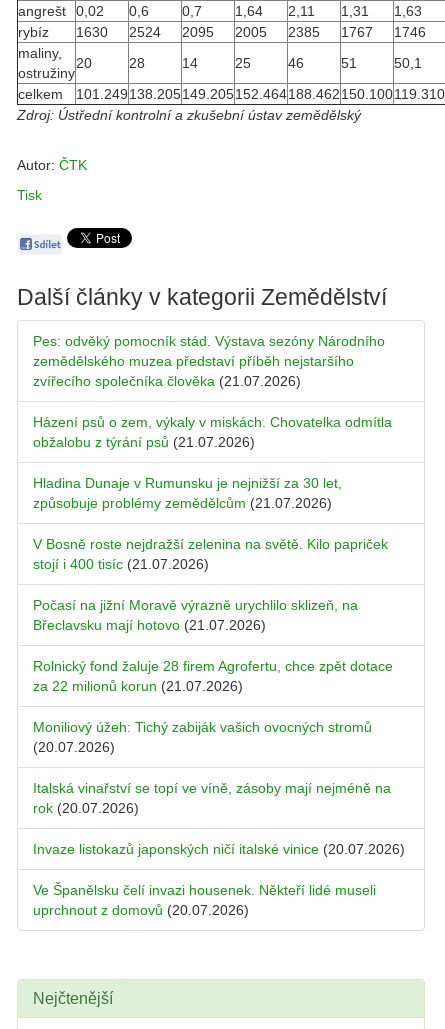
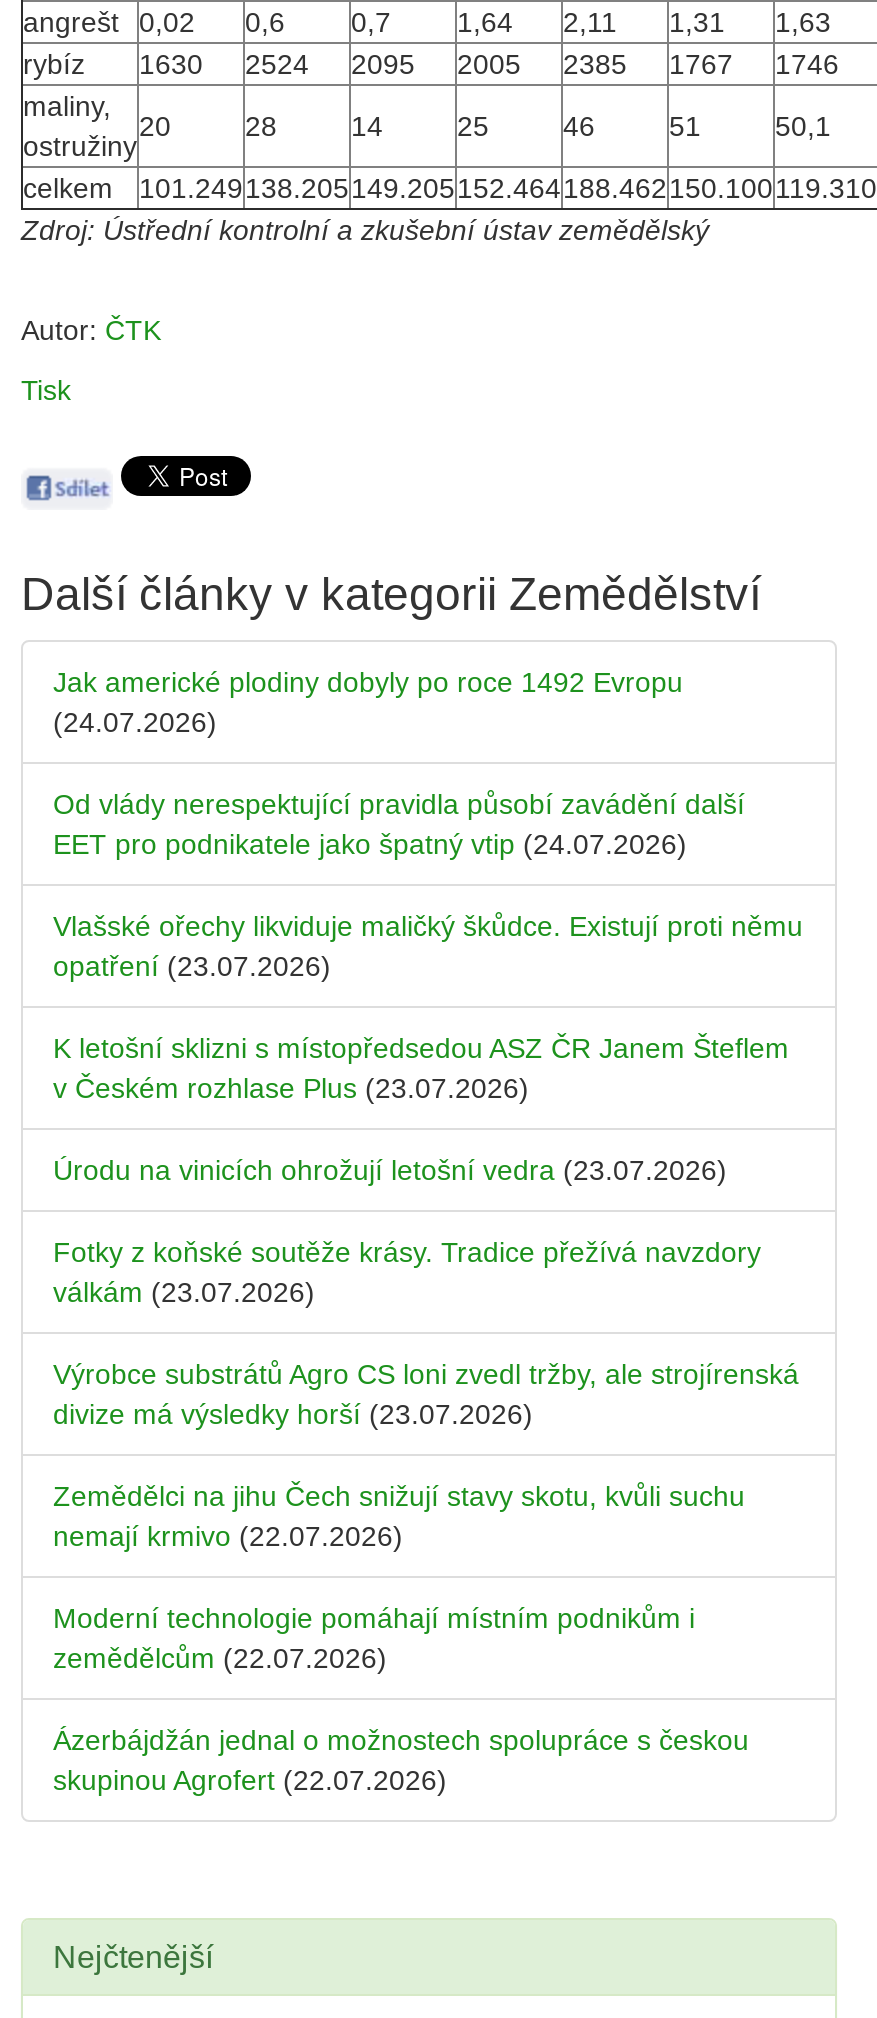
- Pes: odvěký pomocník stád. Výstava sezóny Národního
- zemědělského muzea představí příběh nejstaršího
- zvířecího společníka člověka (21.07.2026)
+ Jak americké plodiny dobyly po roce 1492 Evropu
+ (24.07.2026)

- Házení psů o zem, výkaly v miskách. Chovatelka odmítla
- obžalobu z týrání psů (21.07.2026)
+ Od vlády nerespektující pravidla působí zavádění další
+ EET pro podnikatele jako špatný vtip (24.07.2026)

- Hladina Dunaje v Rumunsku je nejnižší za 30 let,
- způsobuje problémy zemědělcům (21.07.2026)
+ Vlašské ořechy likviduje maličký škůdce. Existují proti němu
+ opatření (23.07.2026)

- V Bosně roste nejdražší zelenina na světě. Kilo papriček
- stojí i 400 tisíc (21.07.2026)
+ K letošní sklizni s místopředsedou ASZ ČR Janem Šteflem
+ v Českém rozhlase Plus (23.07.2026)

- Počasí na jižní Moravě výrazně urychlilo sklizeň, na
- Břeclavsku mají hotovo (21.07.2026)
+ Úrodu na vinicích ohrožují letošní vedra (23.07.2026)

- Rolnický fond žaluje 28 firem Agrofertu, chce zpět dotace
- za 22 milionů korun (21.07.2026)
+ Fotky z koňské soutěže krásy. Tradice přežívá navzdory
+ válkám (23.07.2026)

- Moniliový úžeh: Tichý zabiják vašich ovocných stromů
- (20.07.2026)
+ Výrobce substrátů Agro CS loni zvedl tržby, ale strojírenská
+ divize má výsledky horší (23.07.2026)

- Italská vinařství se topí ve víně, zásoby mají nejméně na
- rok (20.07.2026)
+ Zemědělci na jihu Čech snižují stavy skotu, kvůli suchu
+ nemají krmivo (22.07.2026)

- Invaze listokazů japonských ničí italské vinice (20.07.2026)
+ Moderní technologie pomáhají místním podnikům i
+ zemědělcům (22.07.2026)

- Ve Španělsku čelí invazi housenek. Někteří lidé museli
- uprchnout z domovů (20.07.2026)
+ Ázerbájdžán jednal o možnostech spolupráce s českou
+ skupinou Agrofert (22.07.2026)
